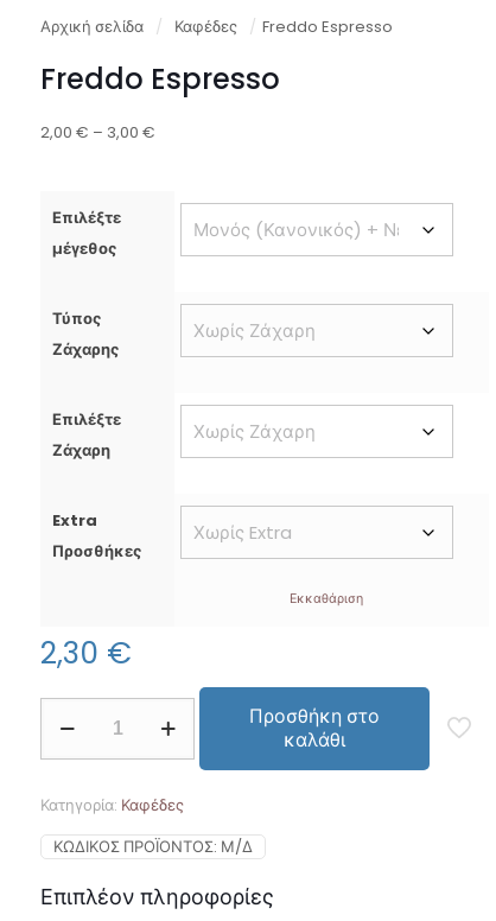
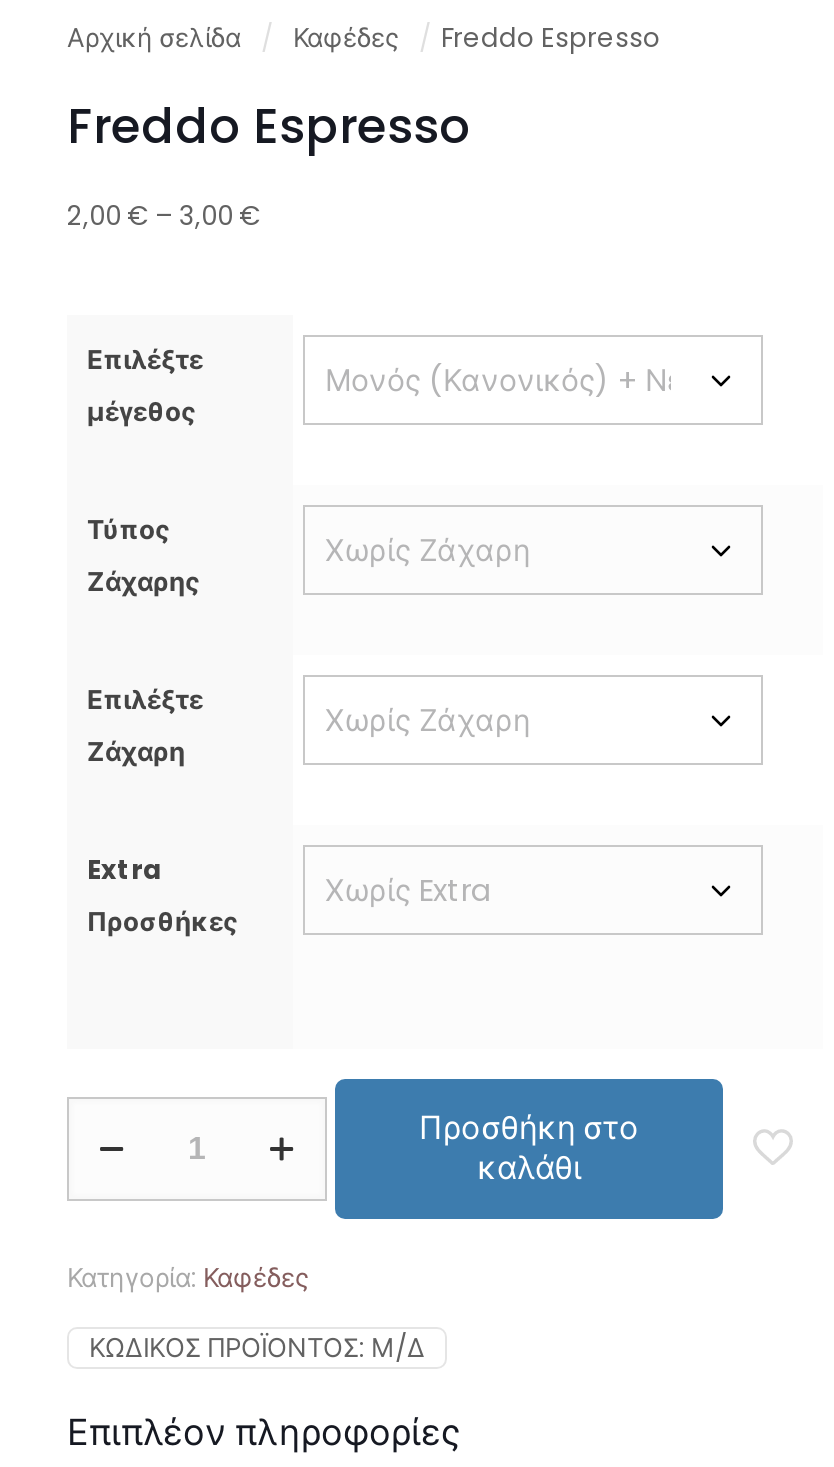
- Εκκαθάριση
- 2,30 €
